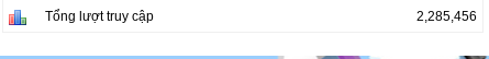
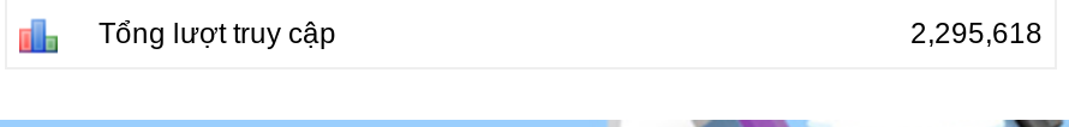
- 2,285,456
+ 2,295,618
